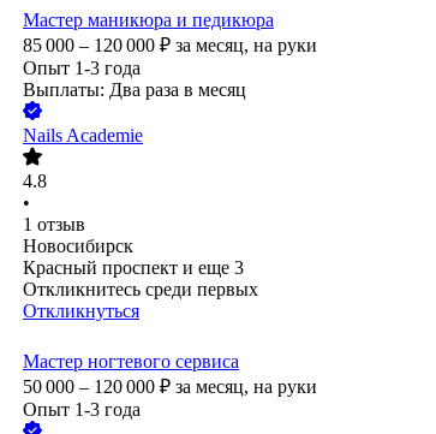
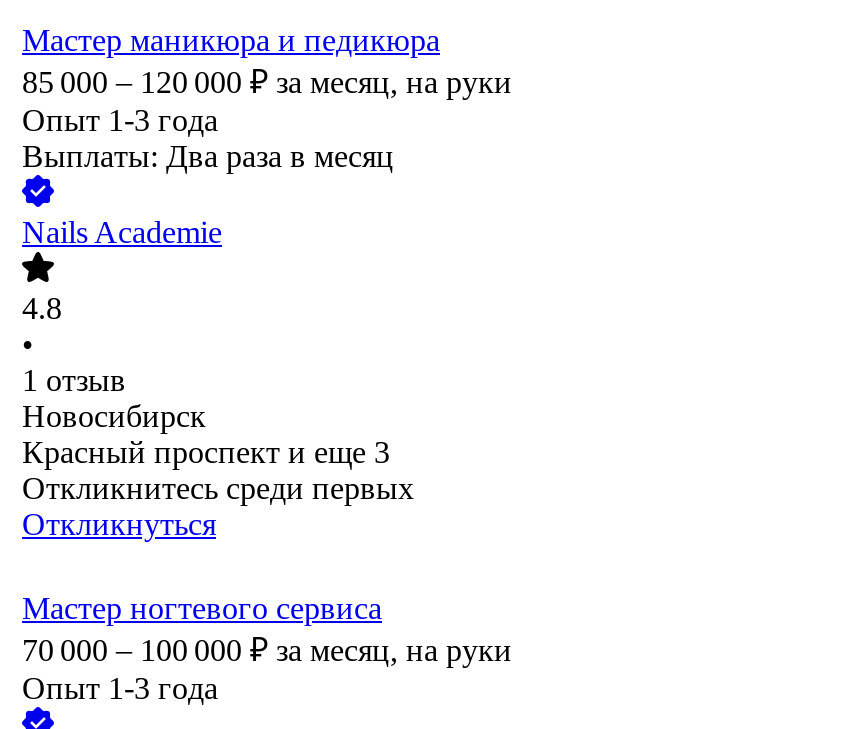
- 50 000 – 120 000 ₽ за месяц, на руки
+ 70 000 – 100 000 ₽ за месяц, на руки
